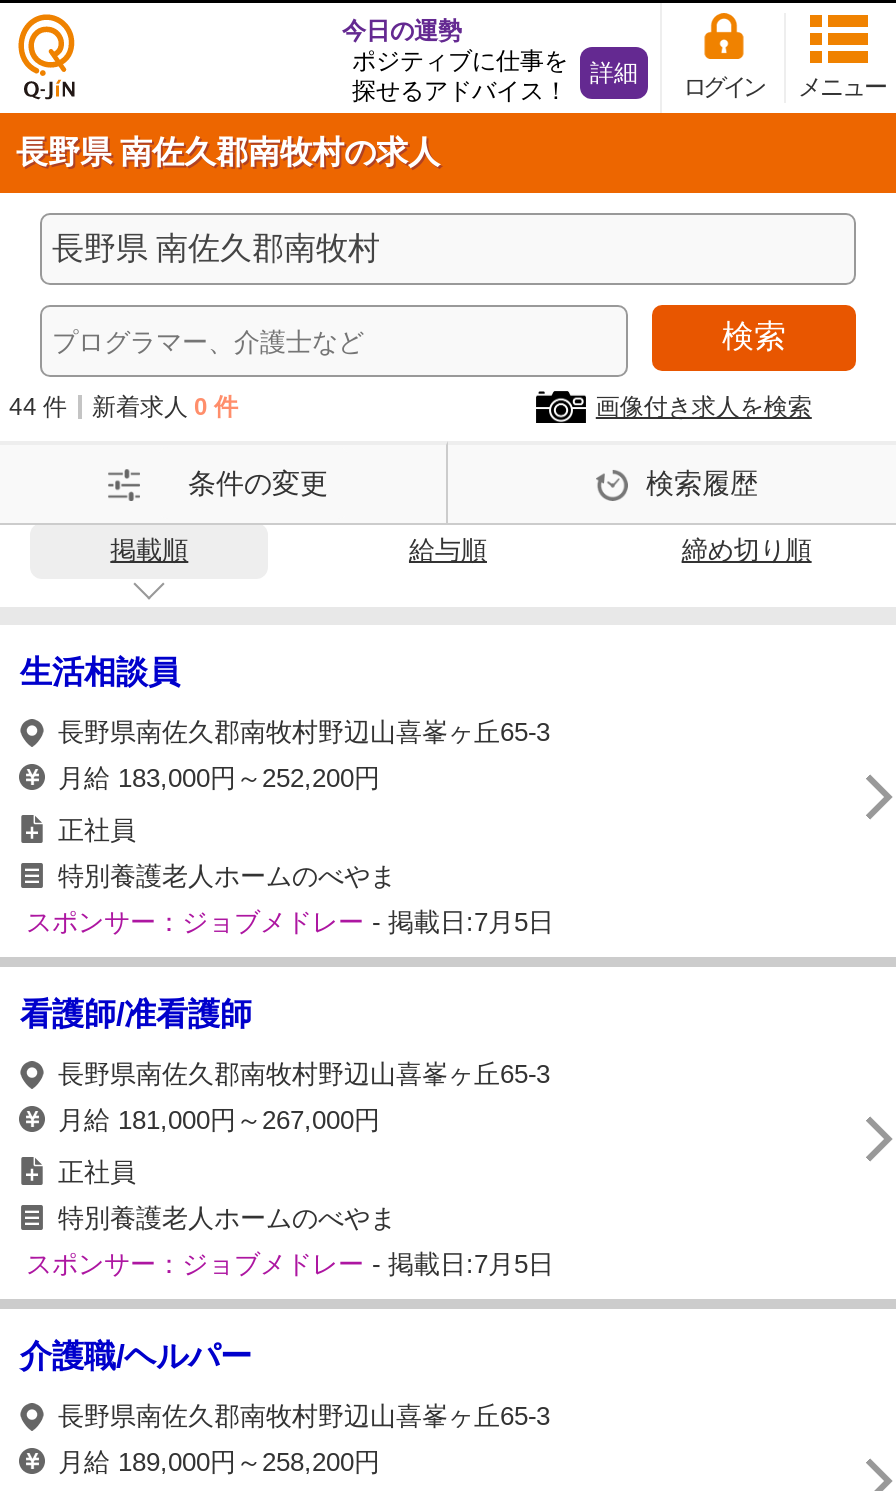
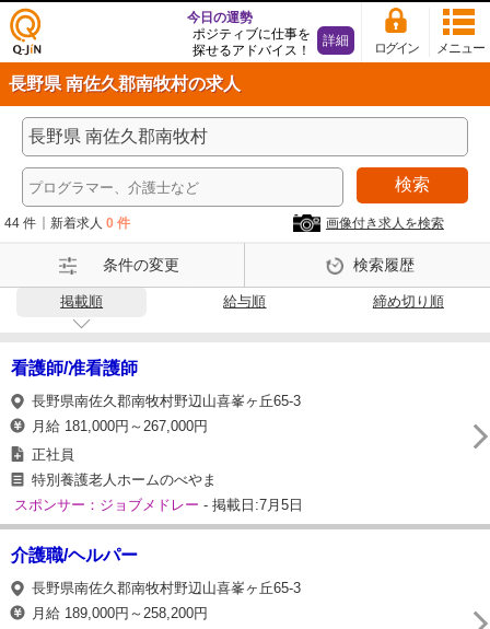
- 生活相談員
- 長野県南佐久郡南牧村野辺山喜峯ヶ丘65-3
- 月給 183,000円～252,200円
- 正社員
- 特別養護老人ホームのべやま
- スポンサー：ジョブメドレー- 掲載日:7月5日
